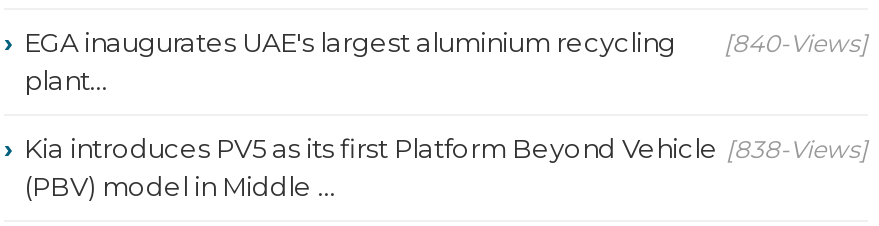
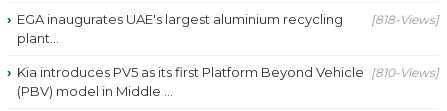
- EGA inaugurates UAE's largest aluminium recycling [840-Views]
+ EGA inaugurates UAE's largest aluminium recycling [818-Views]

- Kia introduces PV5 as its first Platform Beyond Vehicle [838-Views]
+ Kia introduces PV5 as its first Platform Beyond Vehicle [810-Views]
